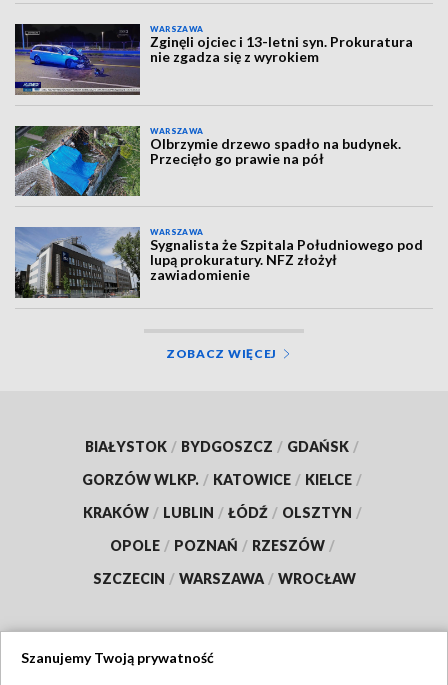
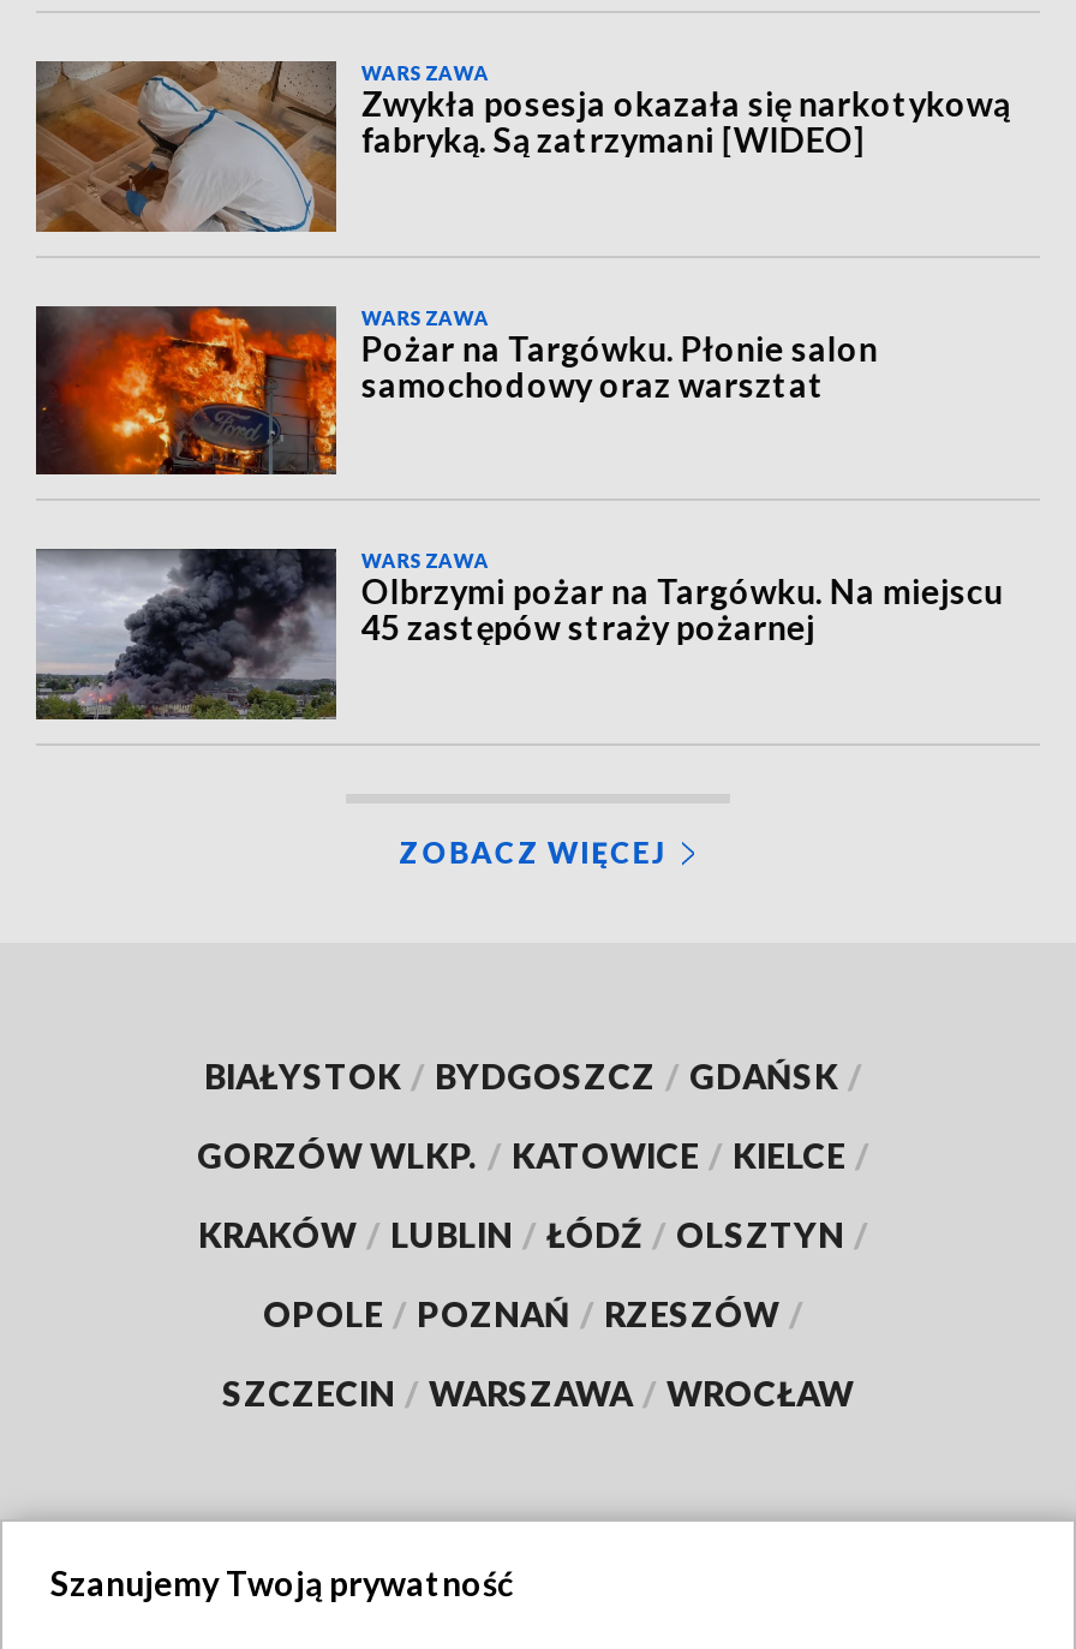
- [image]
- Zginęli ojciec i 13-letni syn. Prokuratura
- nie zgadza się z wyrokiem
+ [image]
+ Zwykła posesja okazała się narkotykową
+ fabryką. Są zatrzymani [WIDEO]

- [image]
- Olbrzymie drzewo spadło na budynek.
- Przecięło go prawie na pół
+ [image]
+ Pożar na Targówku. Płonie salon
+ samochodowy oraz warsztat

- [image]
- Sygnalista że Szpitala Południowego pod
- lupą prokuratury. NFZ złożył
- zawiadomienie
+ [image]
+ Olbrzymi pożar na Targówku. Na miejscu
+ 45 zastępów straży pożarnej
